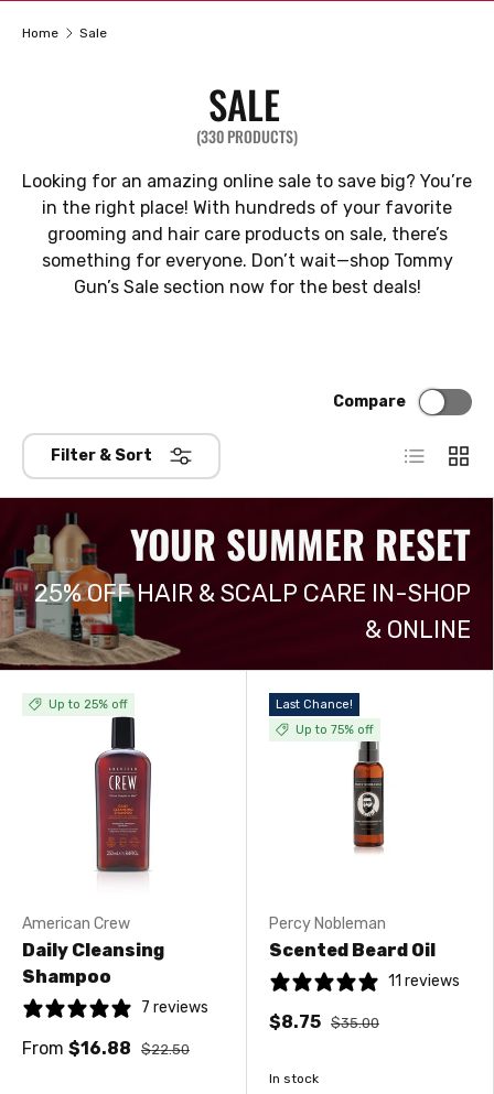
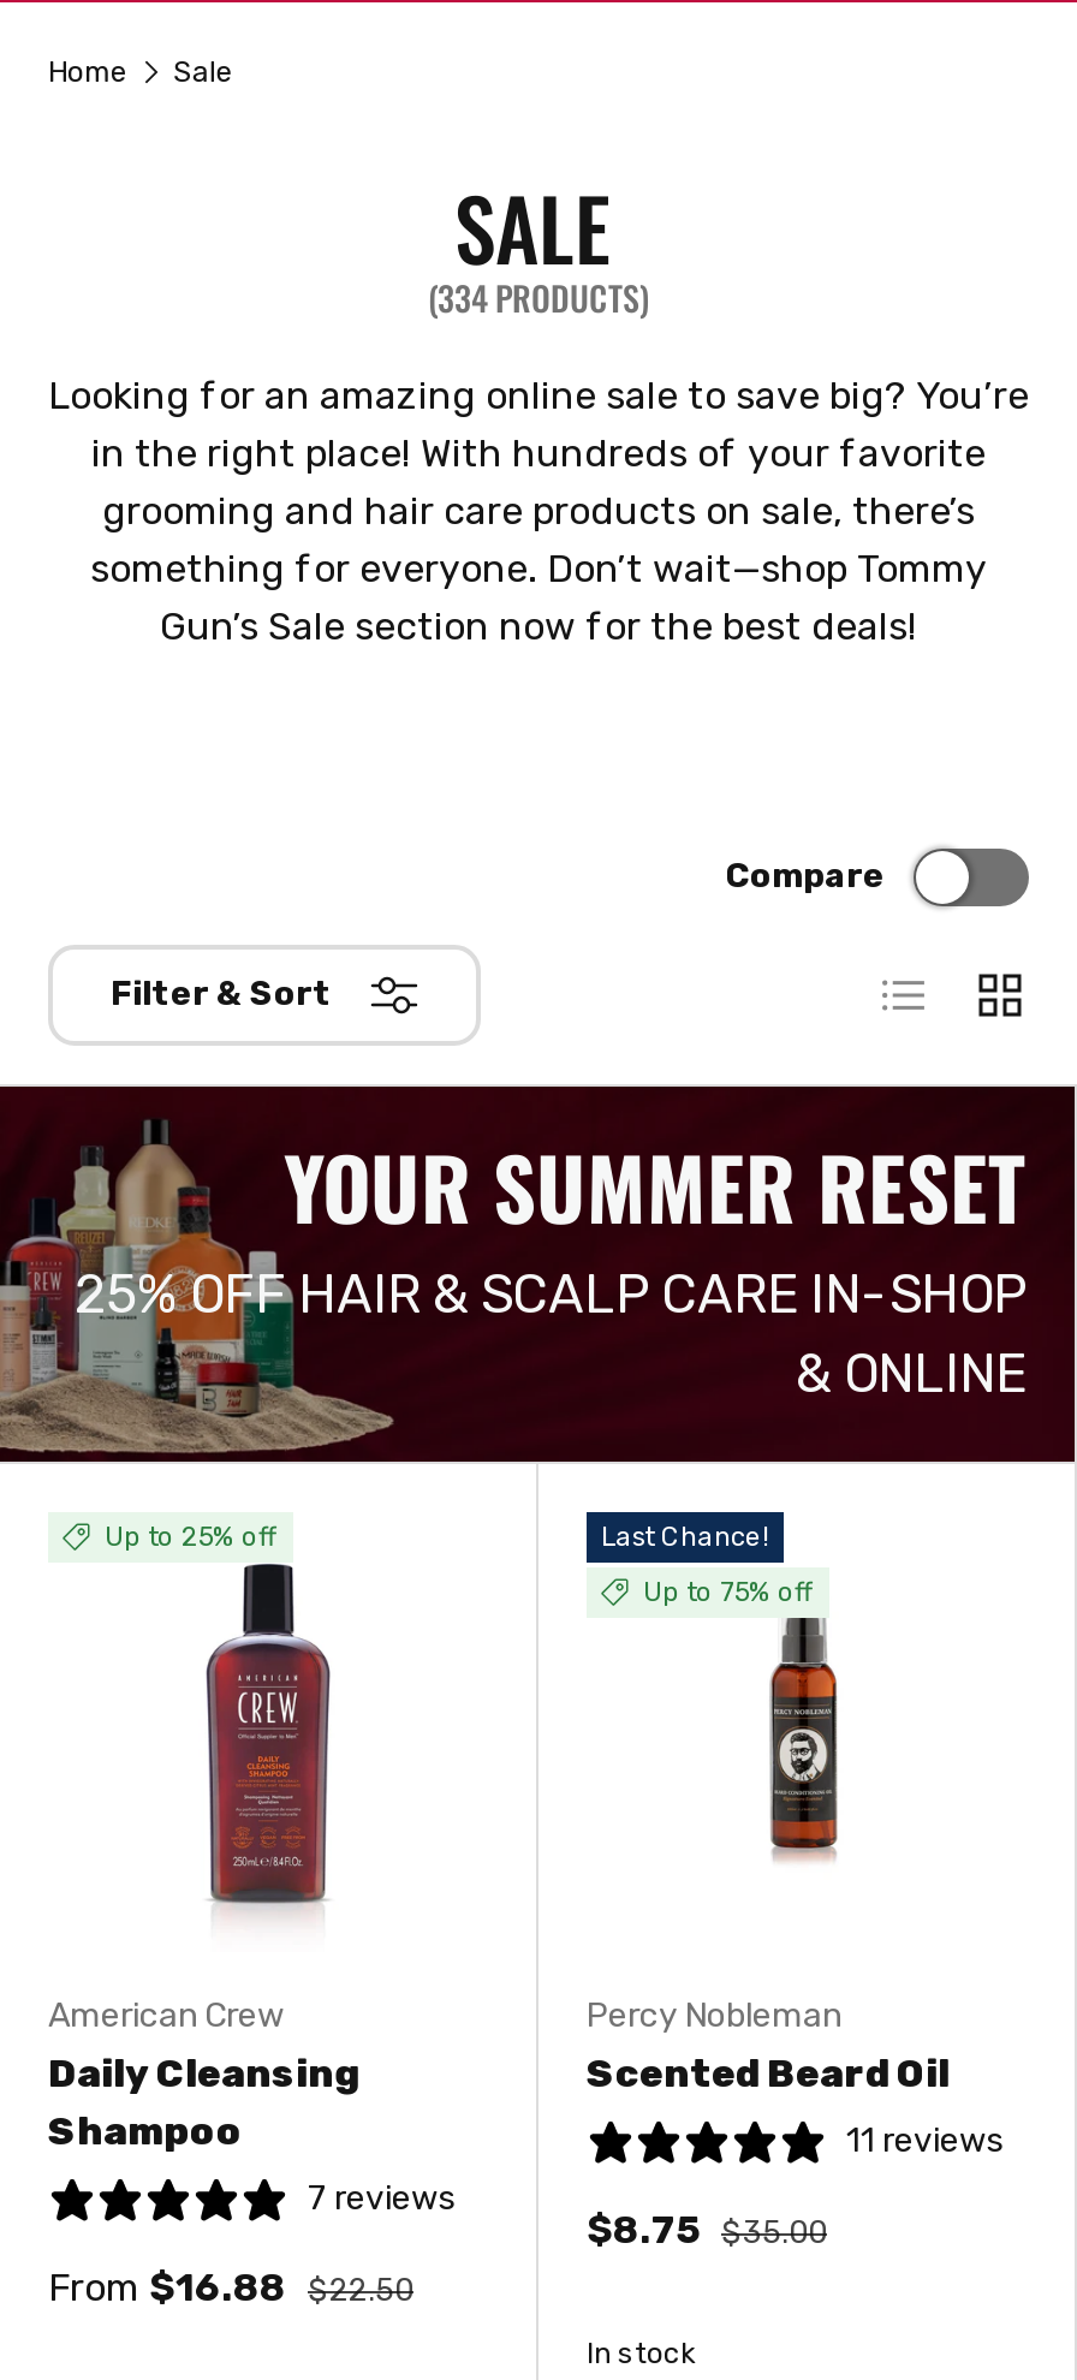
- (330 PRODUCTS)
+ (334 PRODUCTS)
